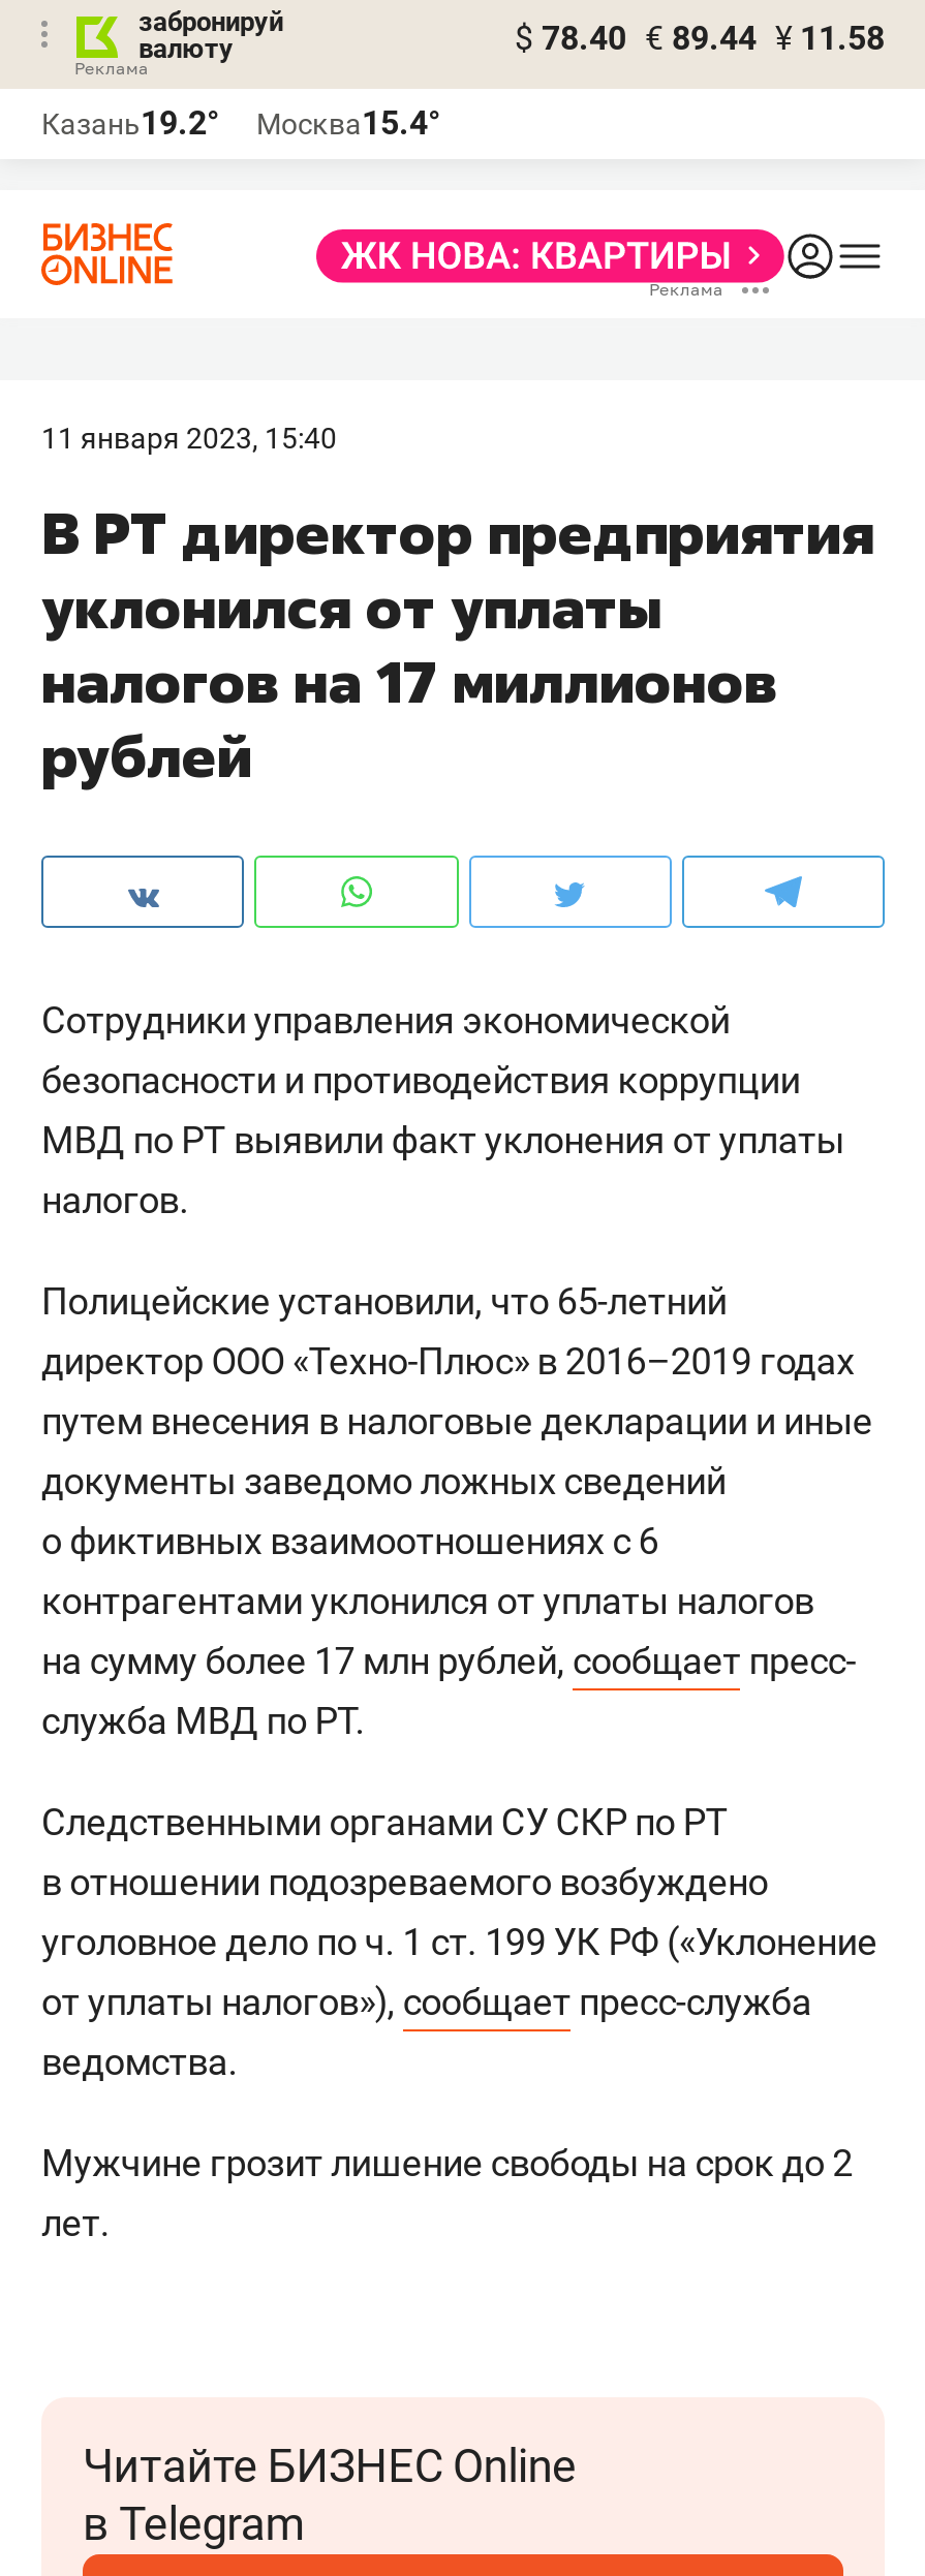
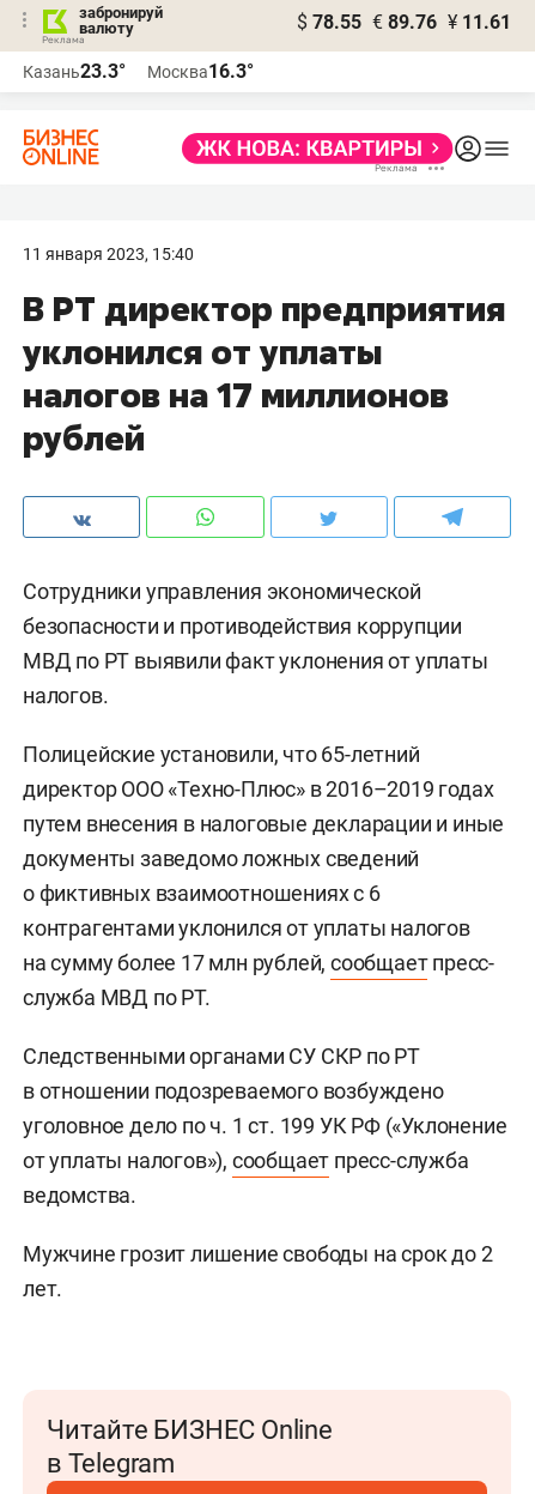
- $ 78.40 € 89.44 ¥ 11.58
+ $ 78.55 € 89.76 ¥ 11.61

- Казань19.2°
+ Казань23.3°

- Москва15.4°
+ Москва16.3°
